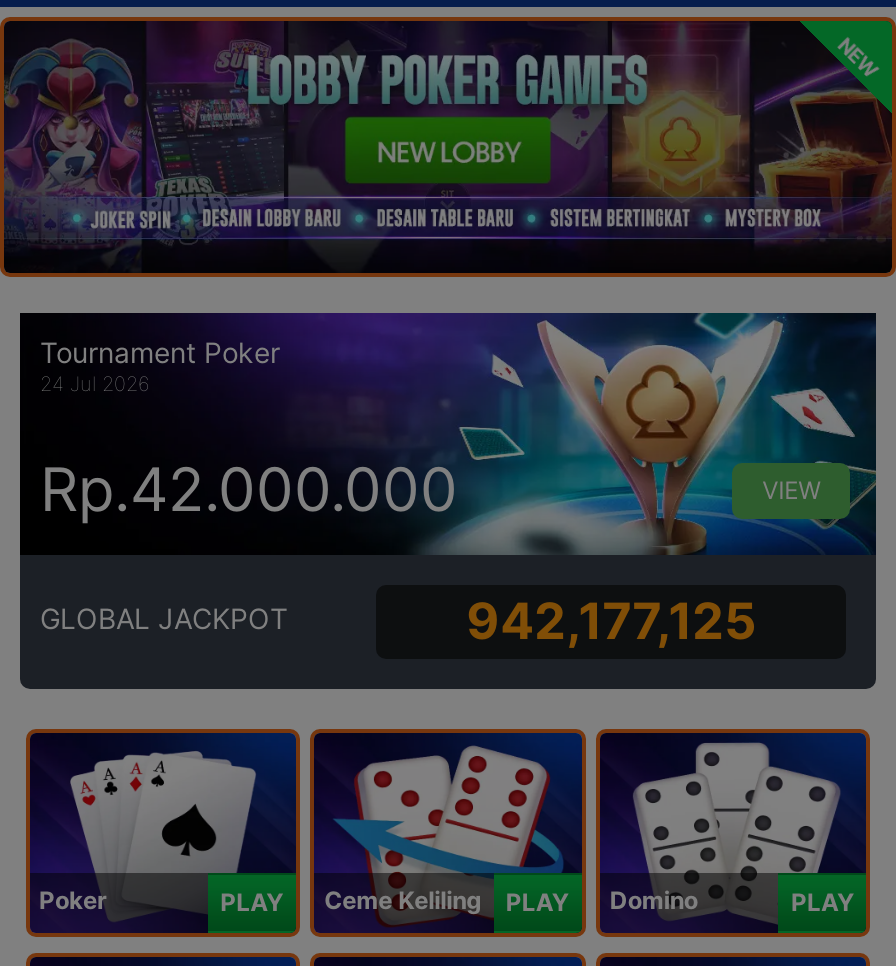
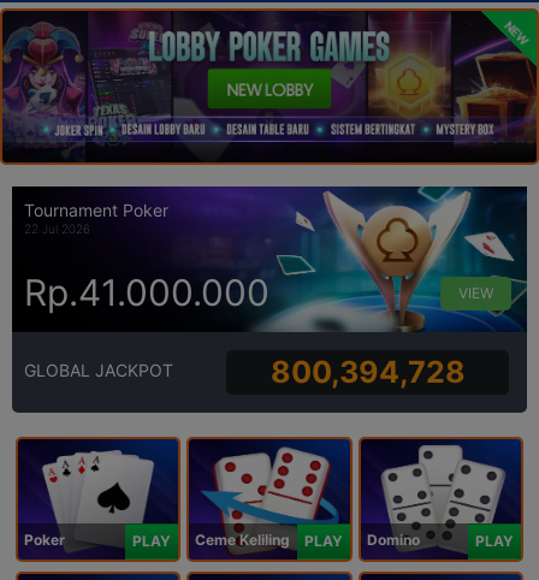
- 24 Jul 2026
+ 22 Jul 2026

- Rp.42.000.000
+ Rp.41.000.000

- 942,177,125
+ 800,394,728
